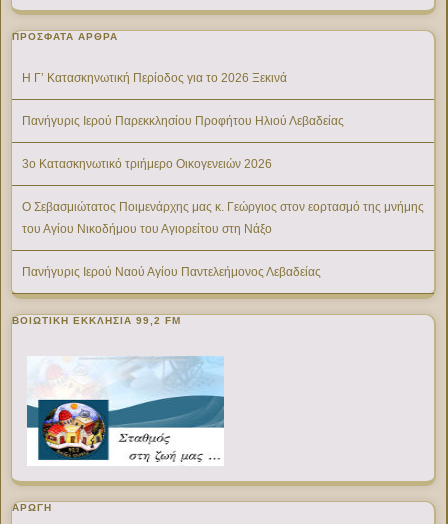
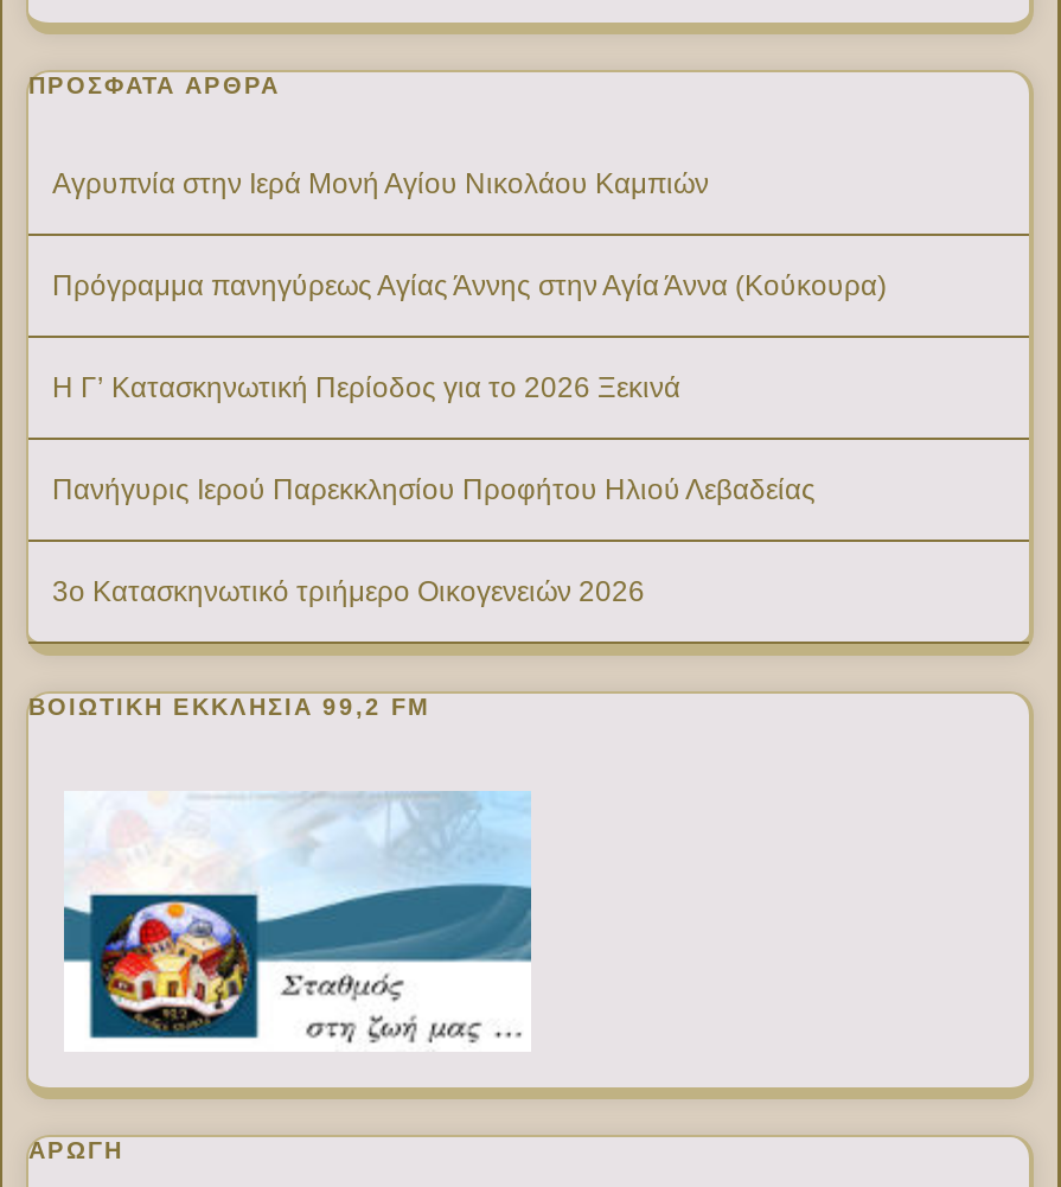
+ Αγρυπνία στην Ιερά Μονή Αγίου Νικολάου Καμπιών
+ Πρόγραμμα πανηγύρεως Αγίας Άννης στην Αγία Άννα (Κούκουρα)

moved down: Η Γ’ Κατασκηνωτική Περίοδος για το 2026 Ξεκινά | Πανήγυρις Ιερού Παρεκκλησίου Προφήτου Ηλιού Λεβαδείας

- Ο Σεβασμιώτατος Ποιμενάρχης μας κ. Γεώργιος στον εορτασμό της μνήμης
- του Αγίου Νικοδήμου του Αγιορείτου στη Νάξο
- Πανήγυρις Ιερού Ναού Αγίου Παντελεήμονος Λεβαδείας
